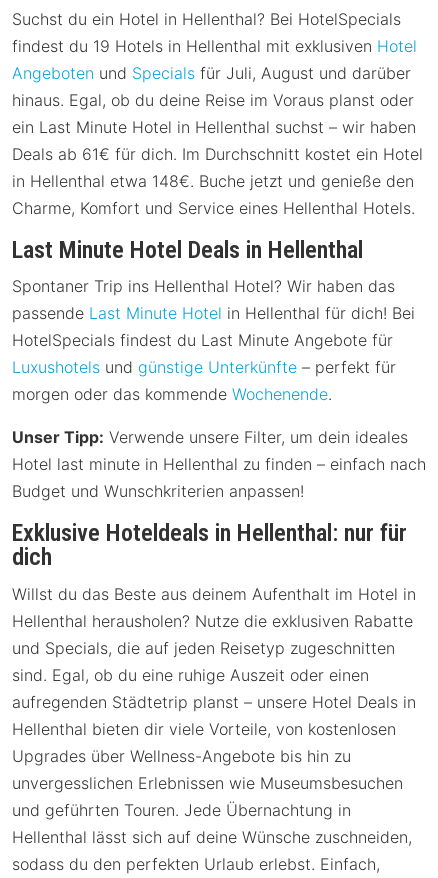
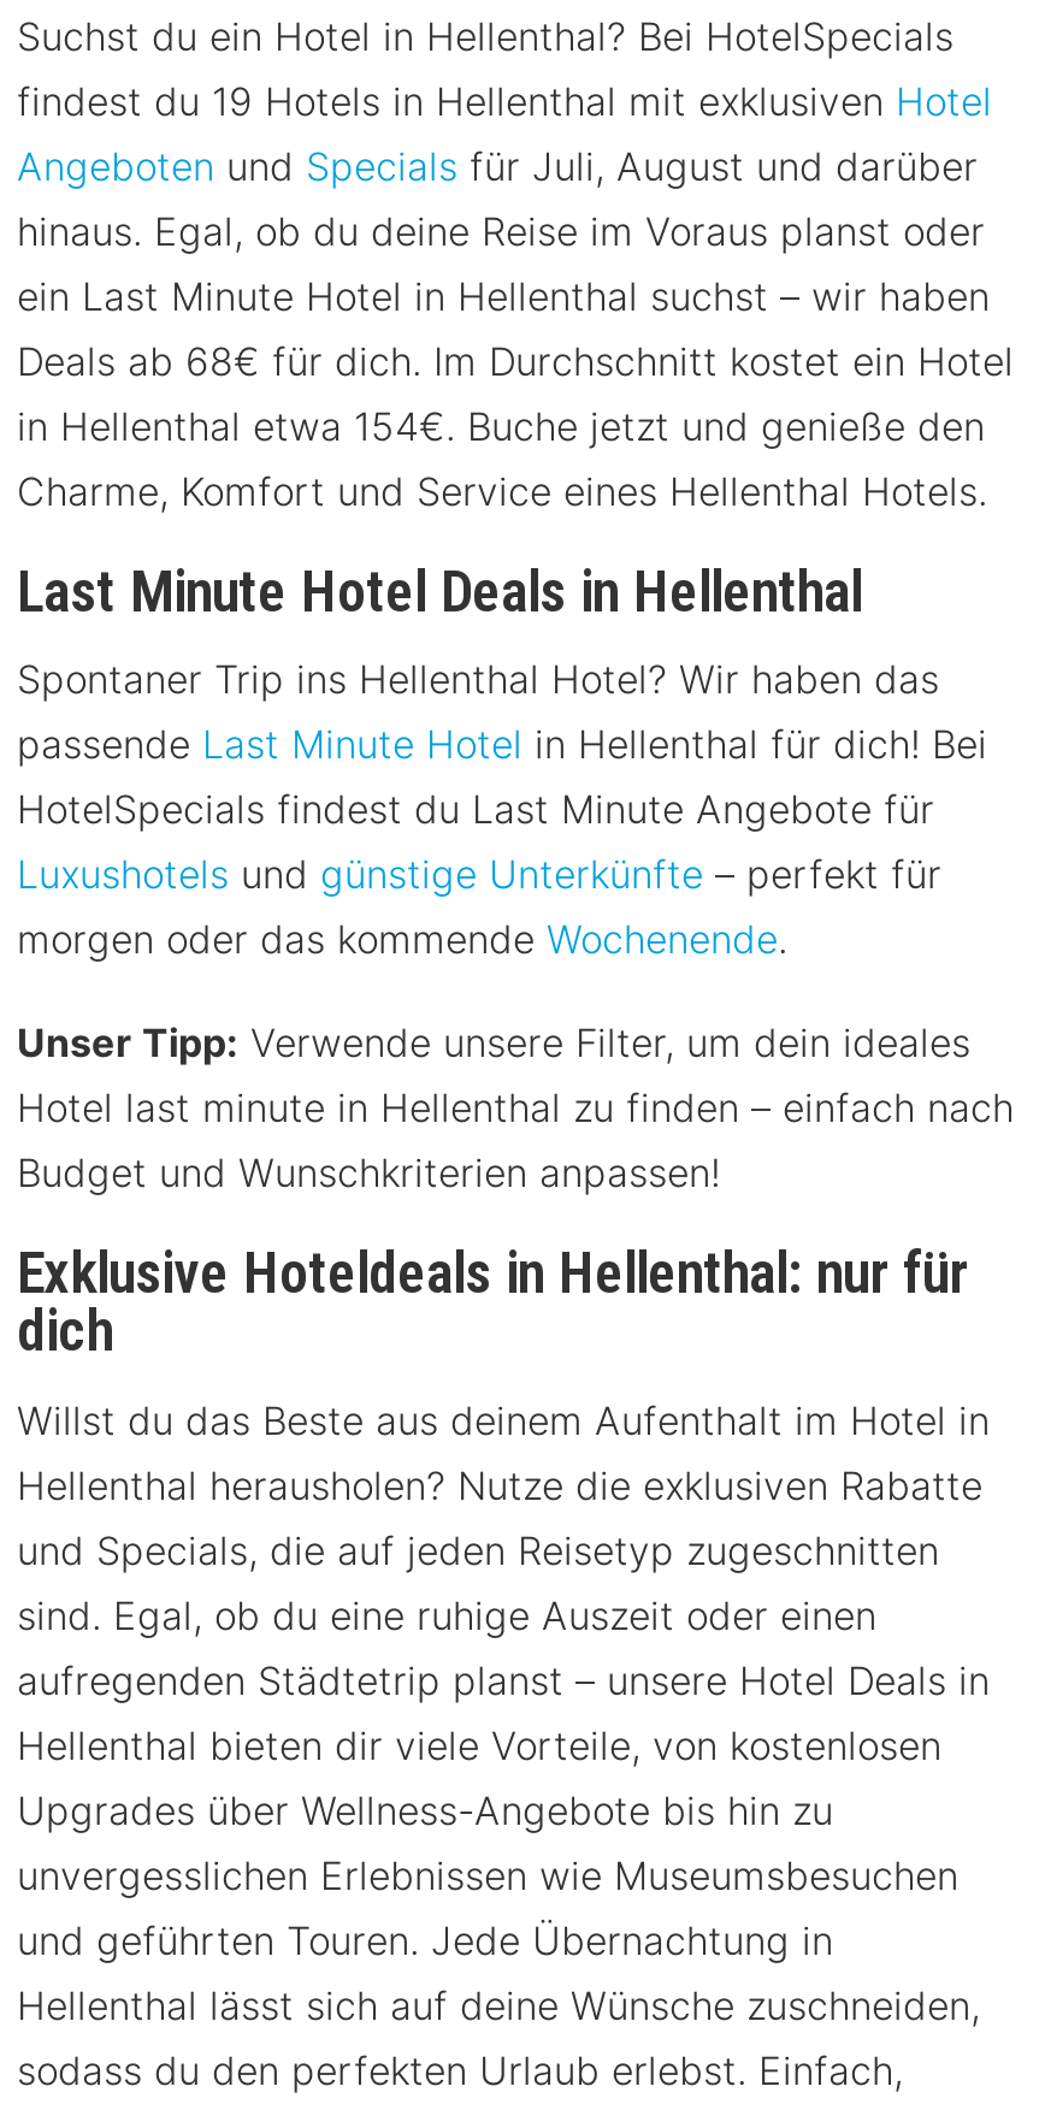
- Deals ab 61€ für dich. Im Durchschnitt kostet ein Hotel
+ Deals ab 68€ für dich. Im Durchschnitt kostet ein Hotel

- in Hellenthal etwa 148€. Buche jetzt und genieße den
+ in Hellenthal etwa 154€. Buche jetzt und genieße den
